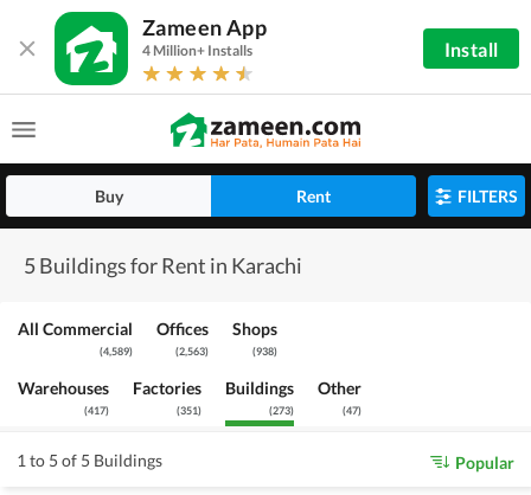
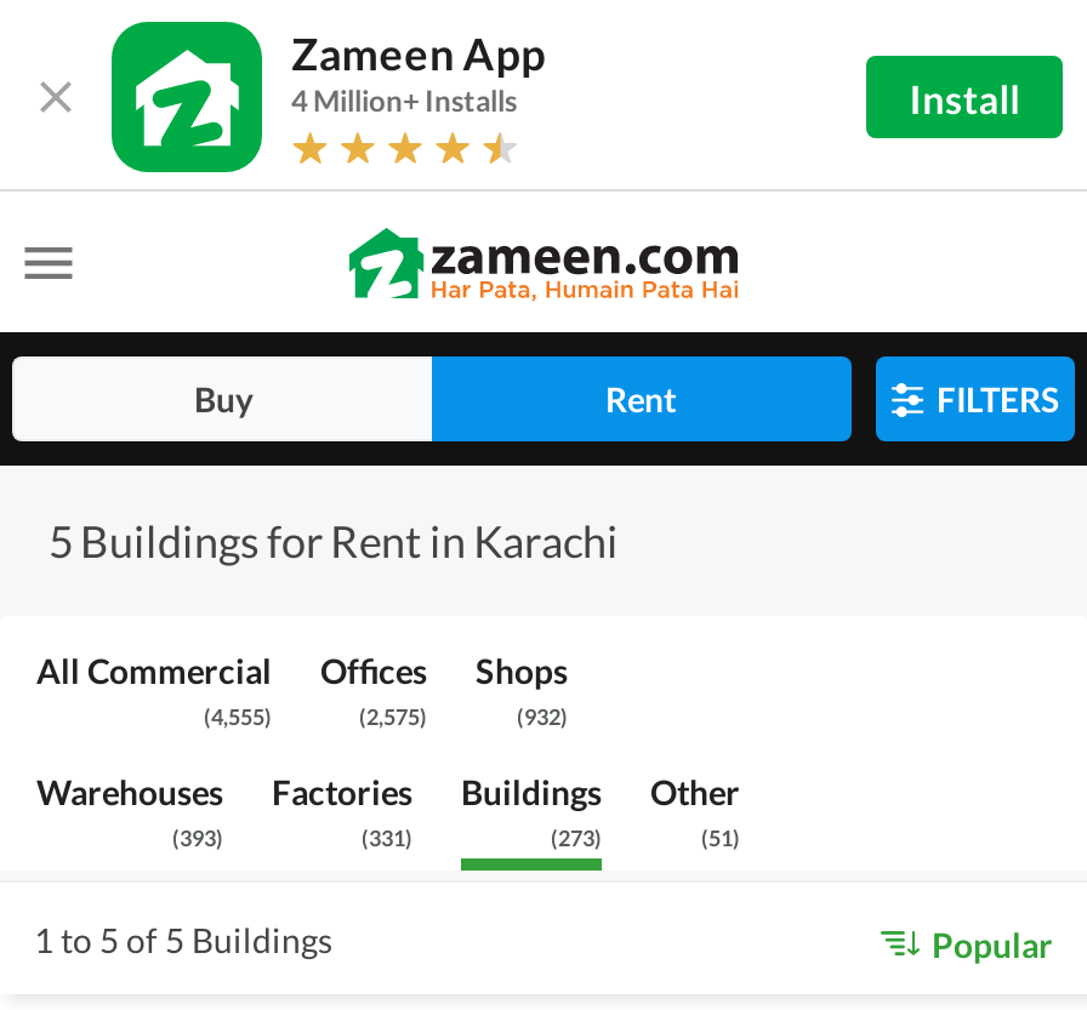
- (4,589)
+ (4,555)

- (2,563)
+ (2,575)

- (938)
+ (932)

- (417)
+ (393)

- (351)
+ (331)

- (47)
+ (51)
